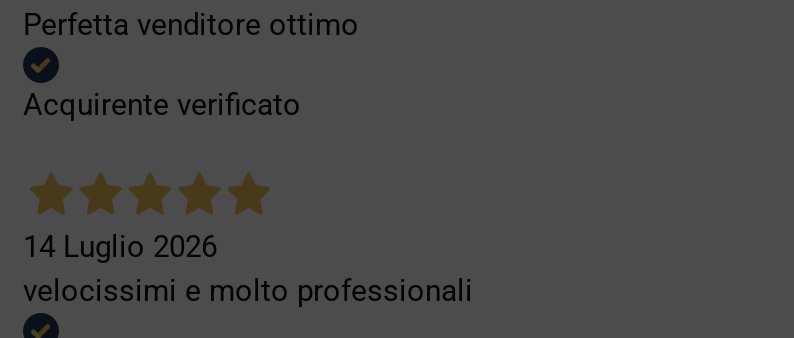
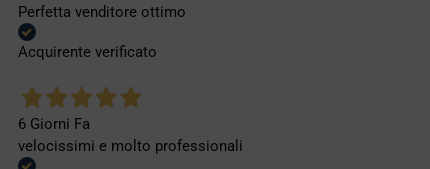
- 14 Luglio 2026
+ 6 Giorni Fa
